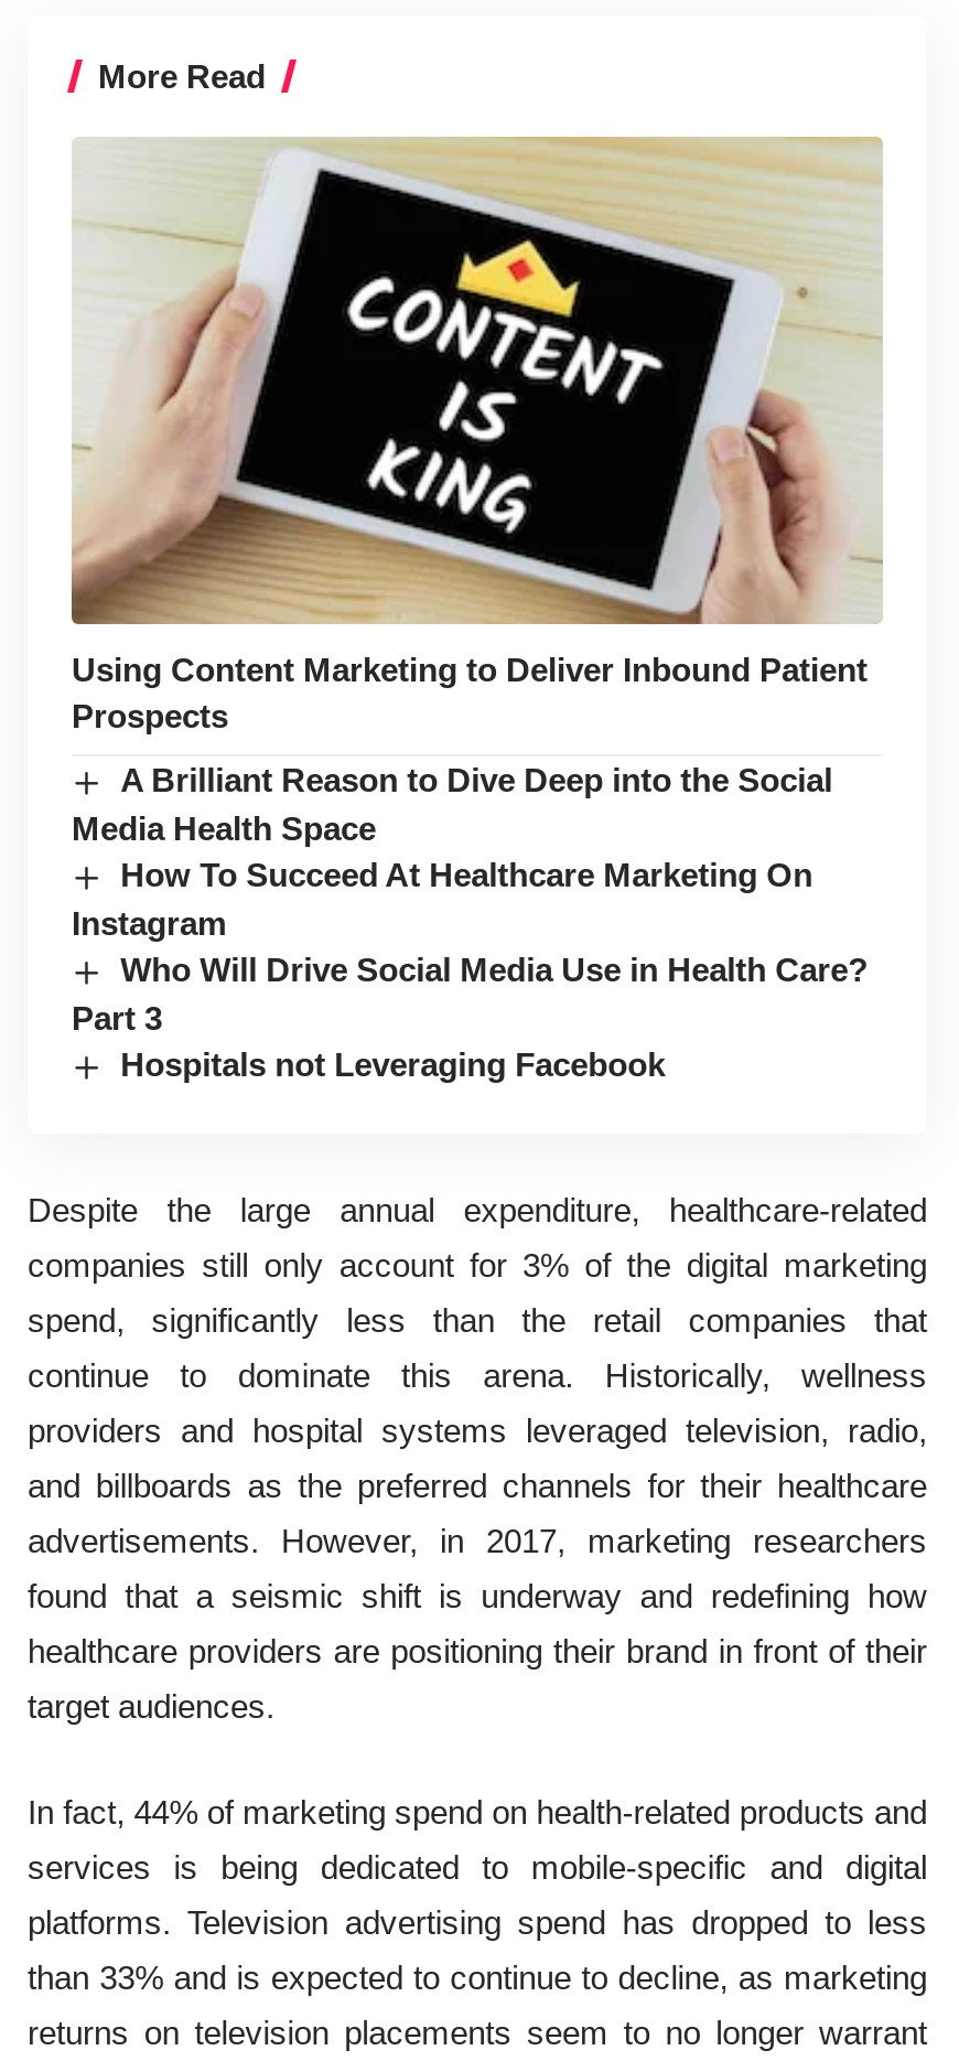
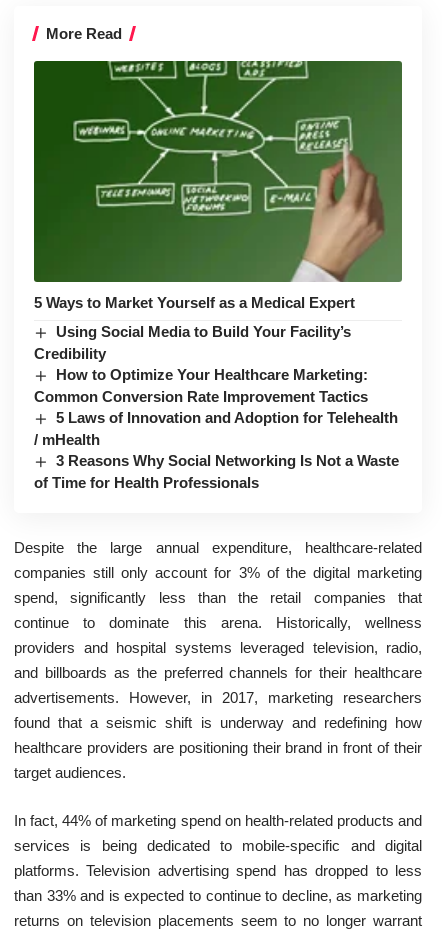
- [image]
- Using Content Marketing to Deliver Inbound Patient
- Prospects
+ [image]
+ 5 Ways to Market Yourself as a Medical Expert

- A Brilliant Reason to Dive Deep into the Social
- Media Health Space
- How To Succeed At Healthcare Marketing On
- Instagram
- Who Will Drive Social Media Use in Health Care?
- Part 3
- Hospitals not Leveraging Facebook
+ Using Social Media to Build Your Facility’s
+ Credibility
+ How to Optimize Your Healthcare Marketing:
+ Common Conversion Rate Improvement Tactics
+ 5 Laws of Innovation and Adoption for Telehealth
+ / mHealth
+ 3 Reasons Why Social Networking Is Not a Waste
+ of Time for Health Professionals
